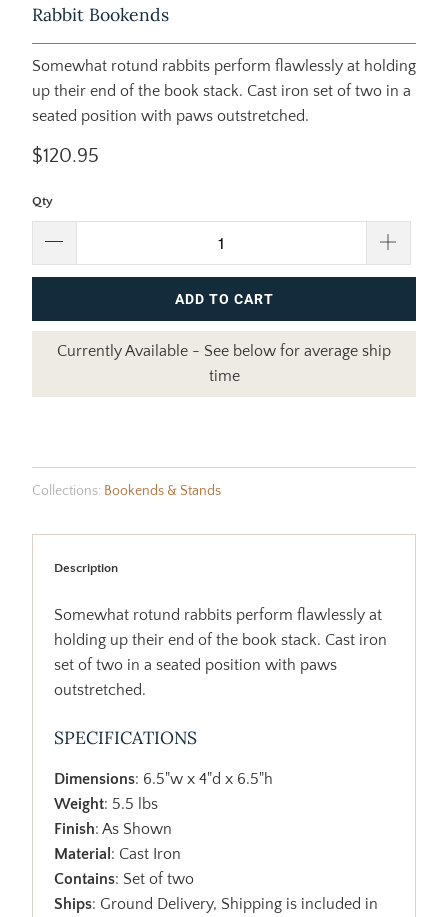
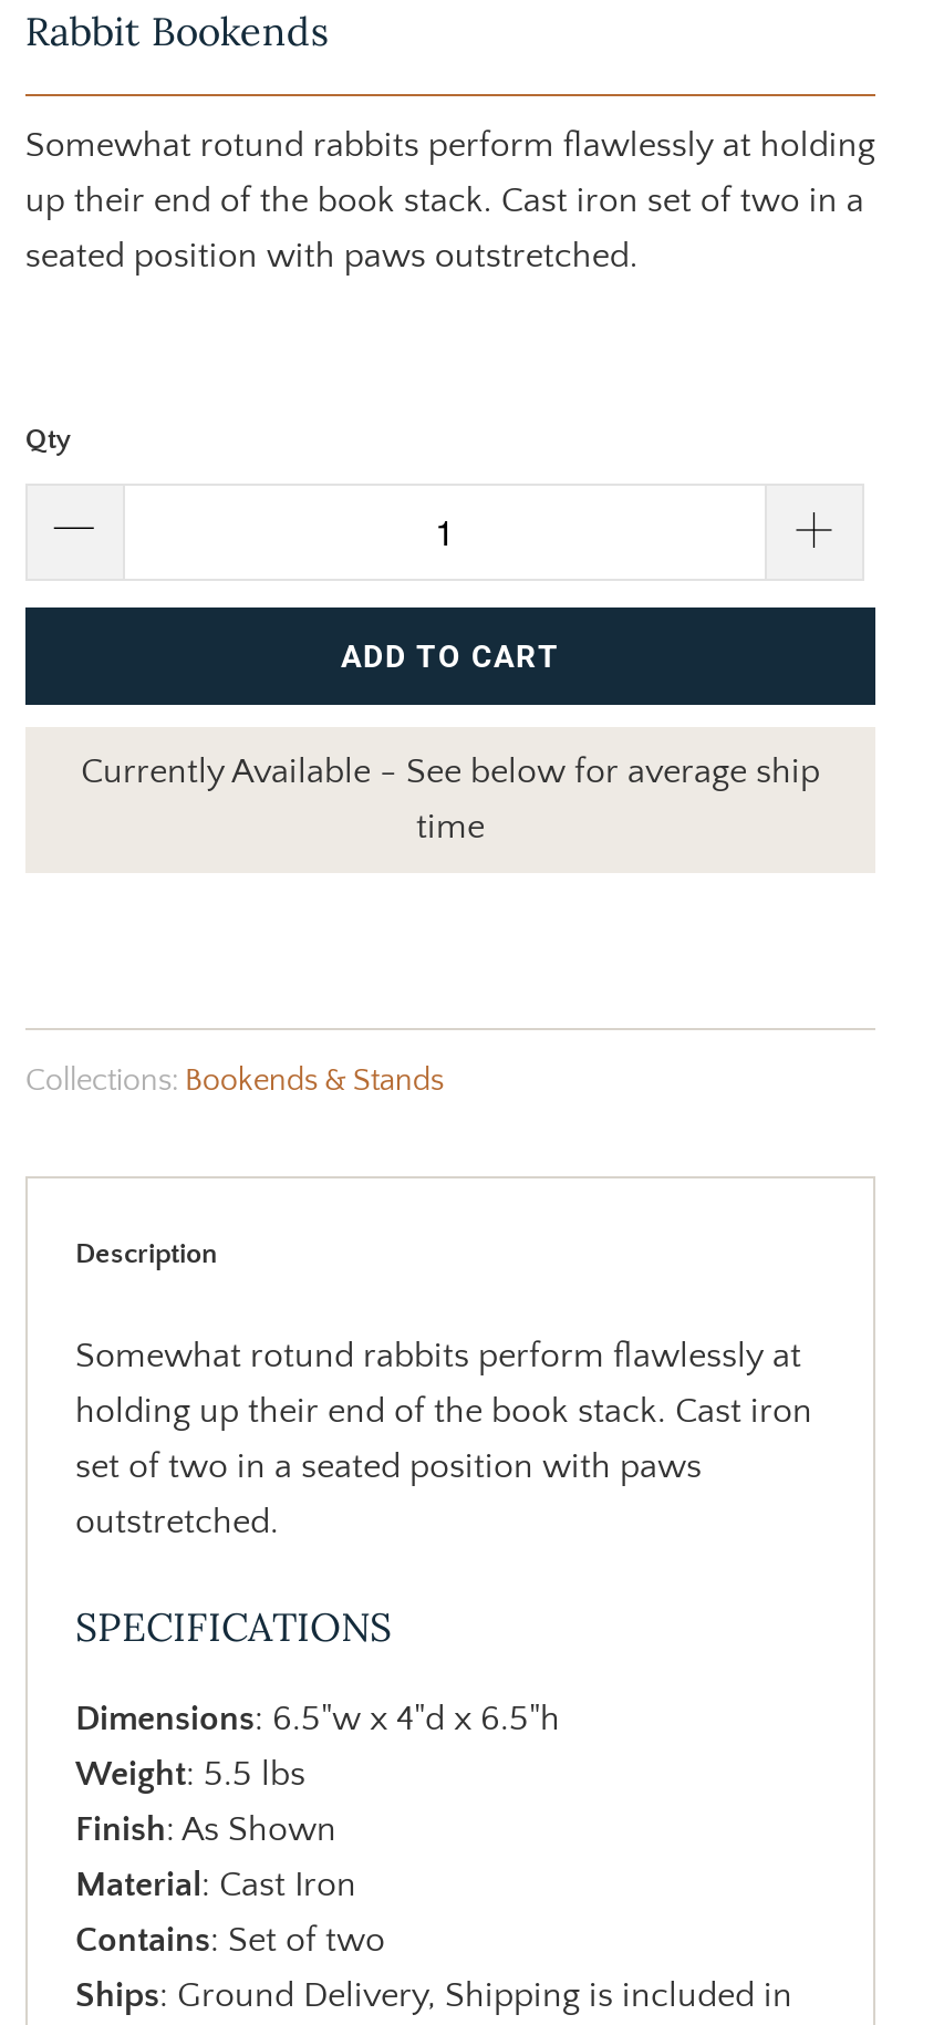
- $120.95
